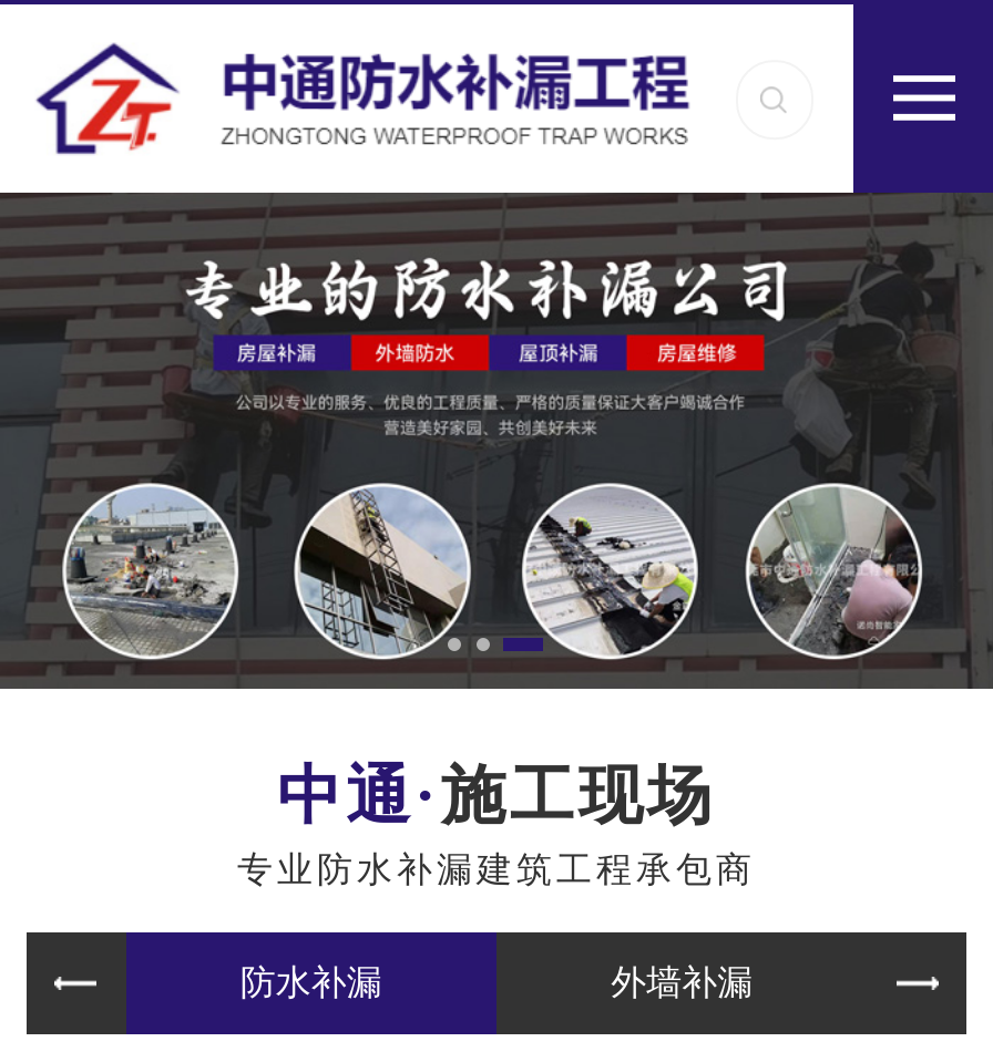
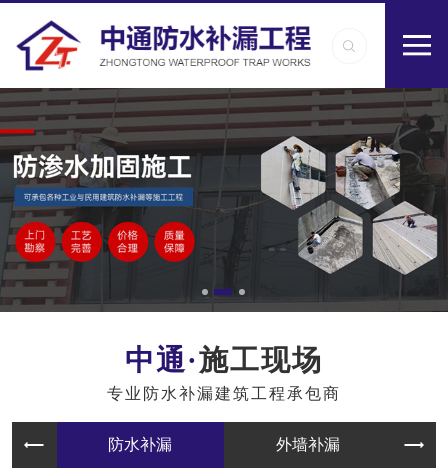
- [image]
+ [image]
